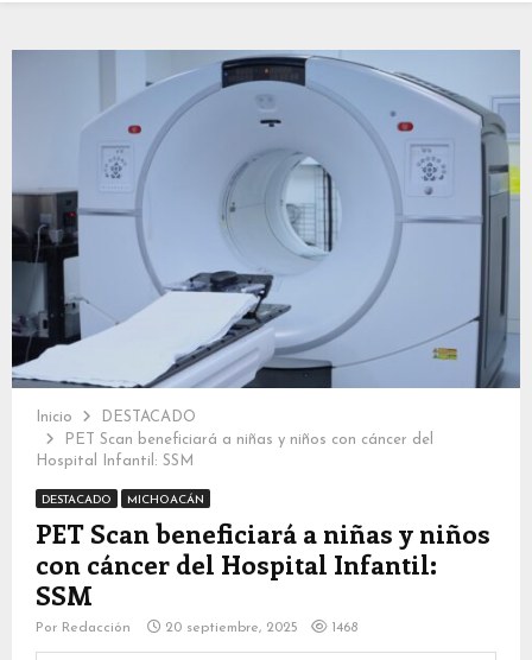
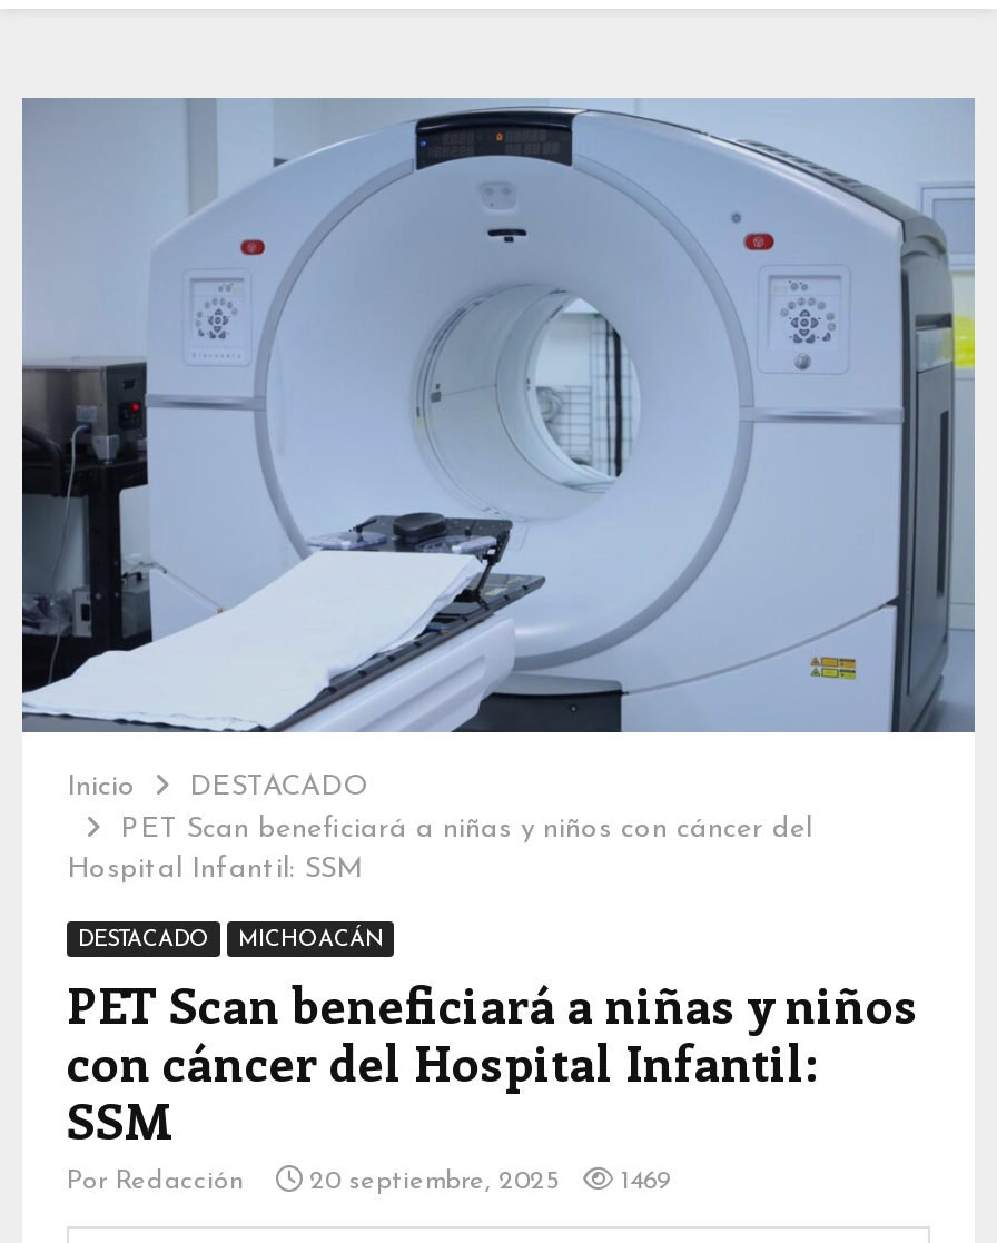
- 1468
+ 1469
